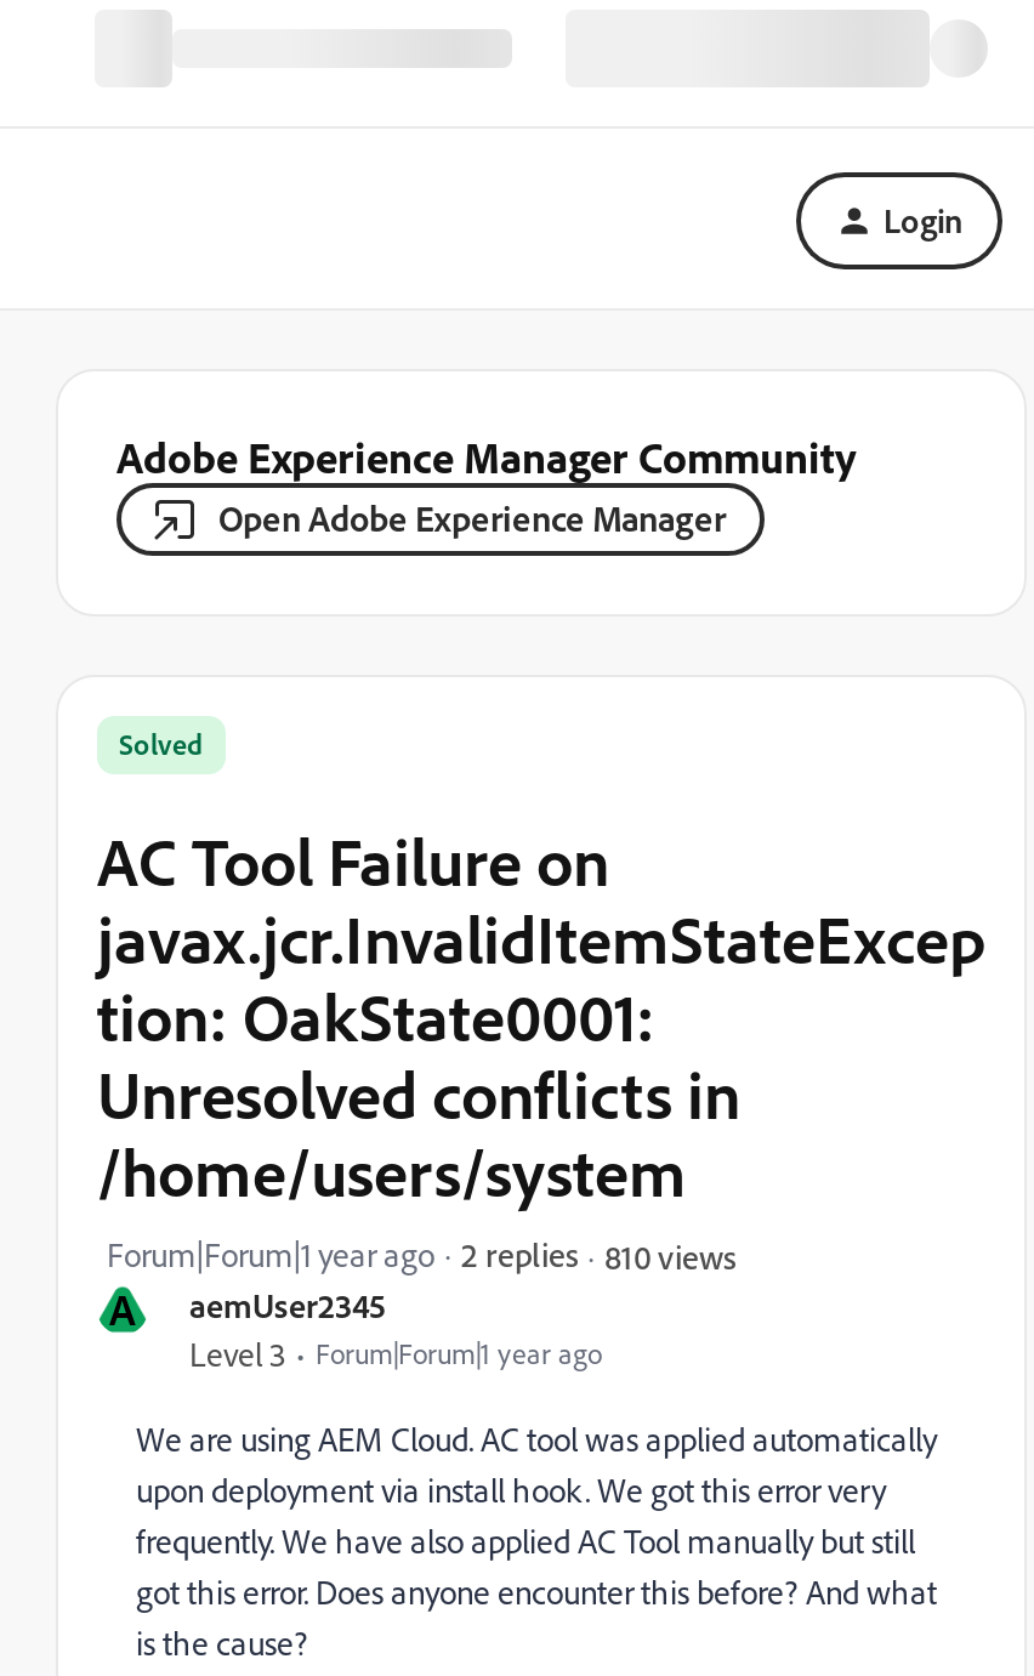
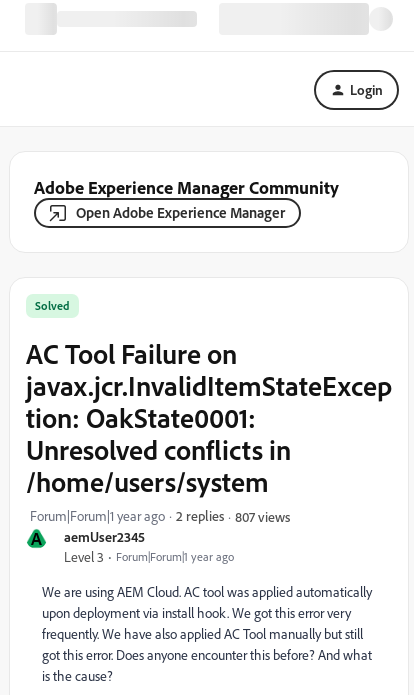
- 810 views
+ 807 views
